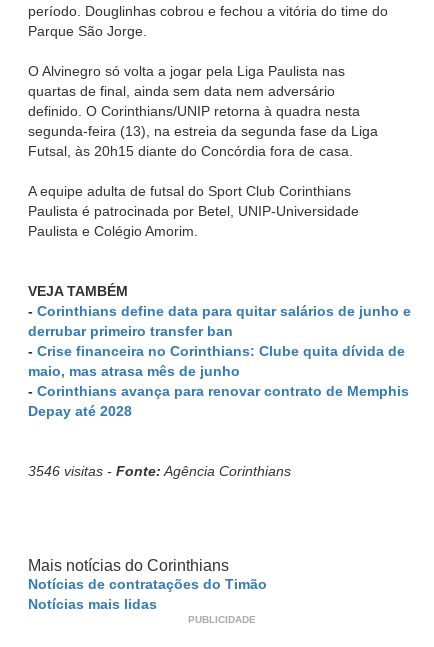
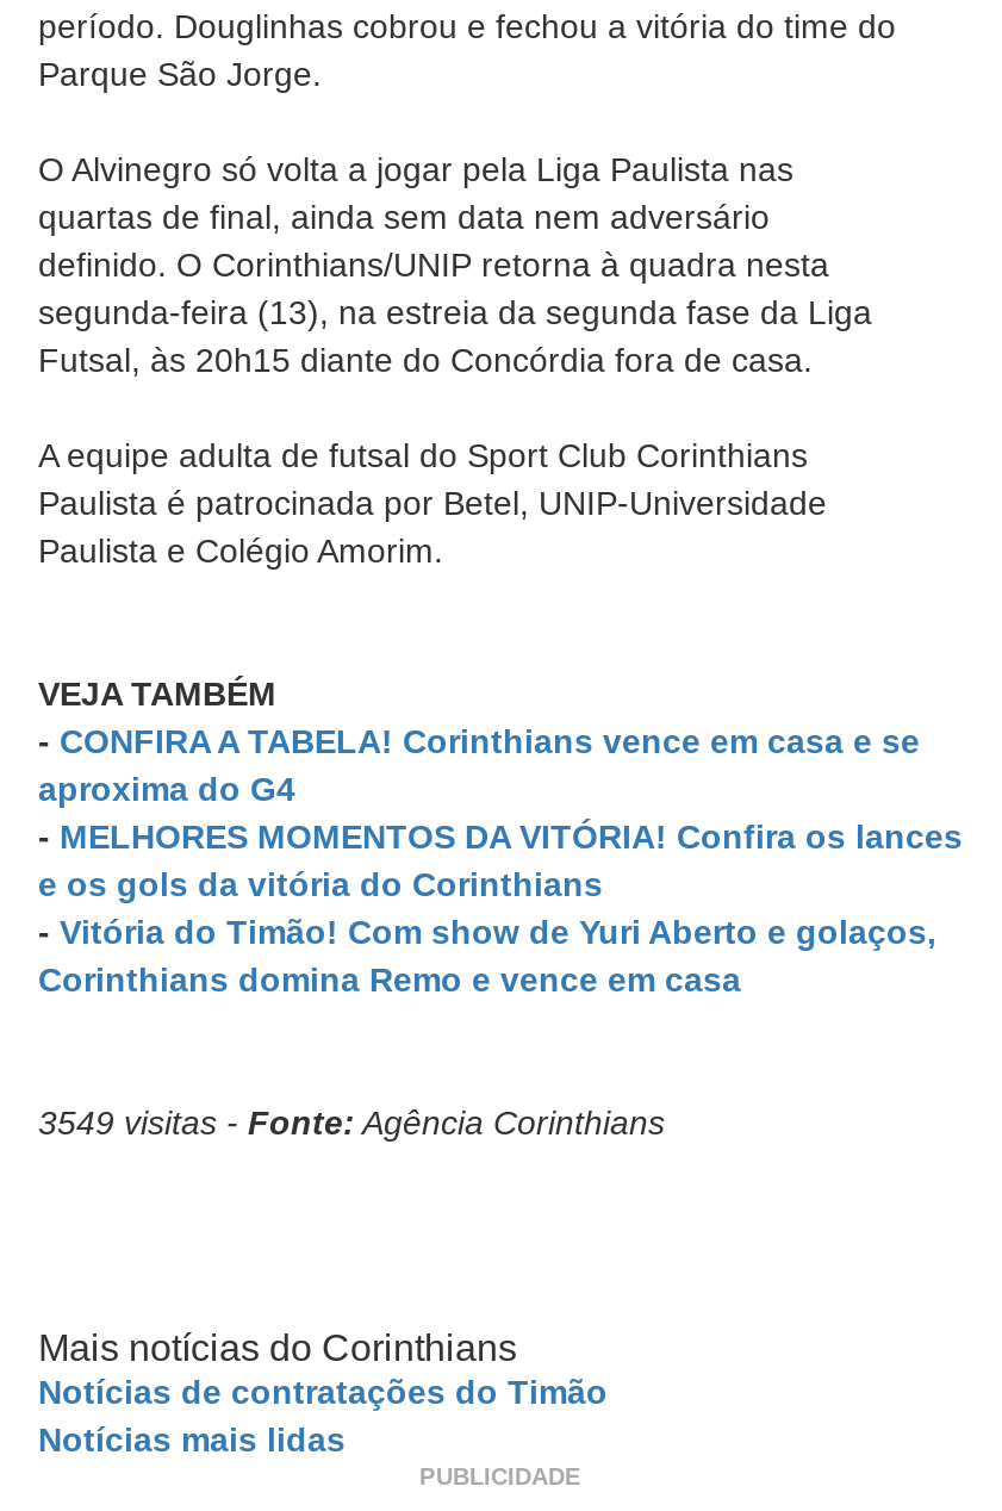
- - Corinthians define data para quitar salários de junho e
- derrubar primeiro transfer ban
- - Crise financeira no Corinthians: Clube quita dívida de
- maio, mas atrasa mês de junho
- - Corinthians avança para renovar contrato de Memphis
- Depay até 2028
+ - CONFIRA A TABELA! Corinthians vence em casa e se
+ aproxima do G4
+ - MELHORES MOMENTOS DA VITÓRIA! Confira os lances
+ e os gols da vitória do Corinthians
+ - Vitória do Timão! Com show de Yuri Aberto e golaços,
+ Corinthians domina Remo e vence em casa

- 3546 visitas - Fonte: Agência Corinthians
+ 3549 visitas - Fonte: Agência Corinthians
